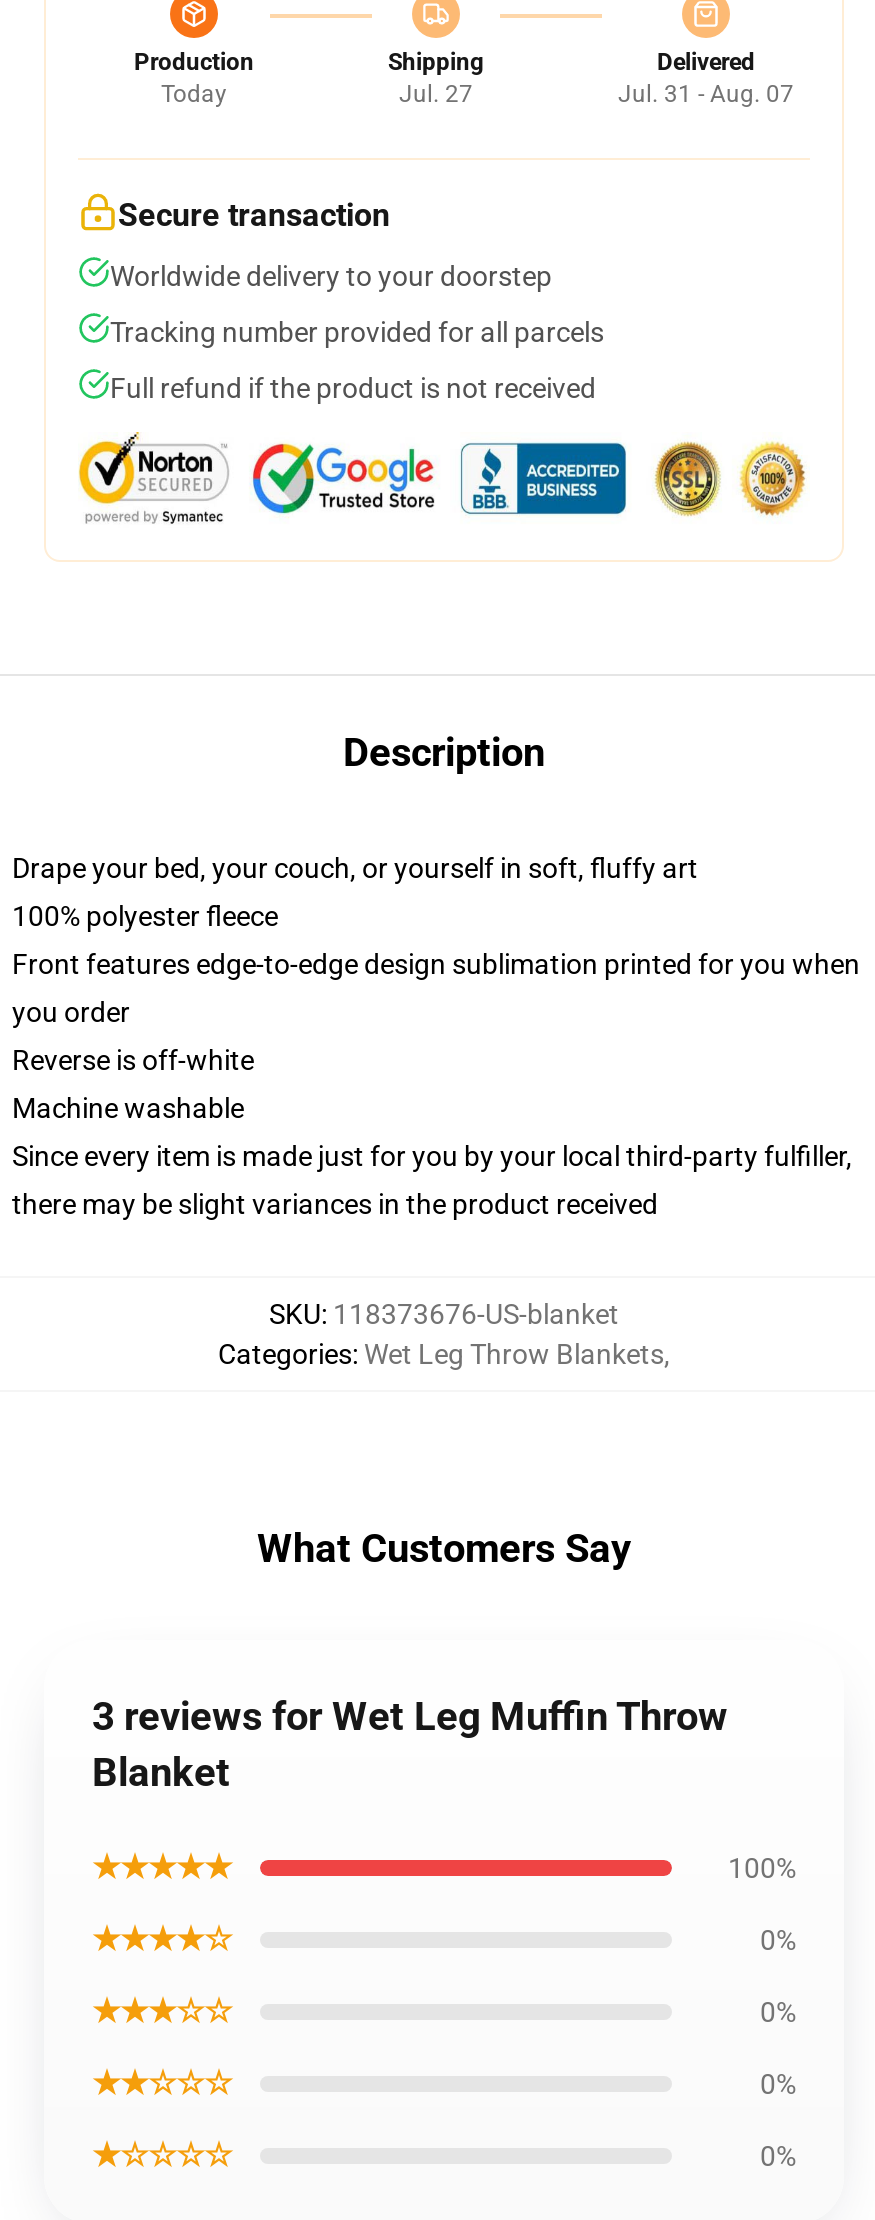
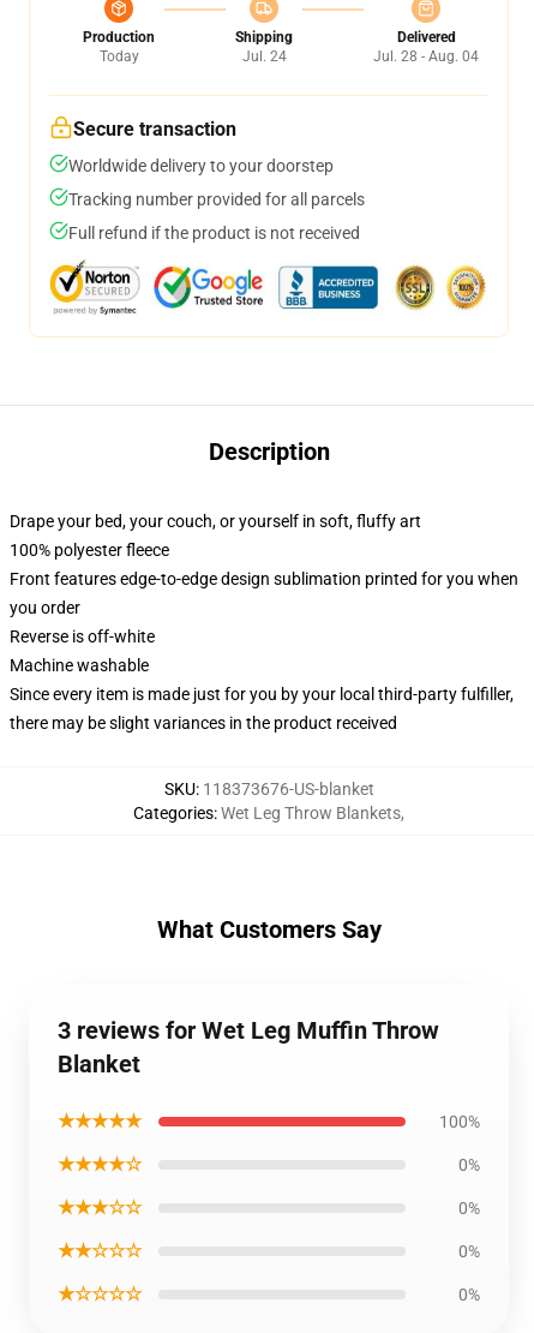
- Jul. 27
+ Jul. 24

- Jul. 31 - Aug. 07
+ Jul. 28 - Aug. 04
